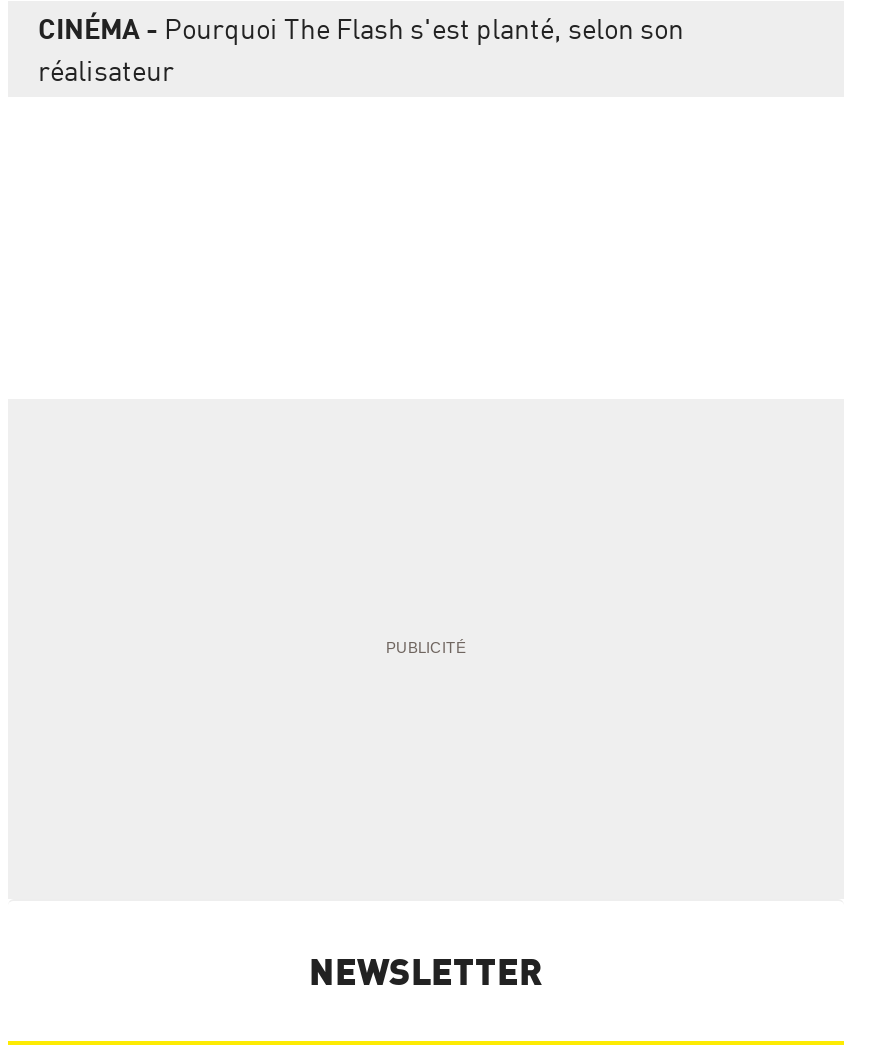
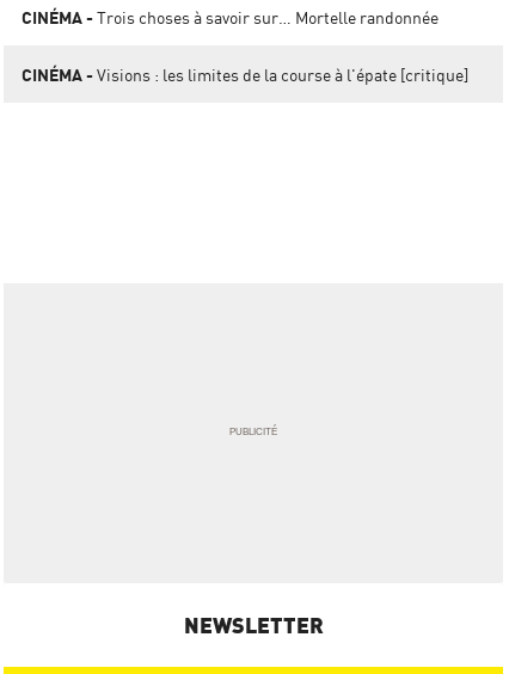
- Pourquoi The Flash s'est planté, selon son
- réalisateur
+ Trois choses à savoir sur… Mortelle randonnée
+ CINÉMA
+ Visions : les limites de la course à l'épate [critique]
